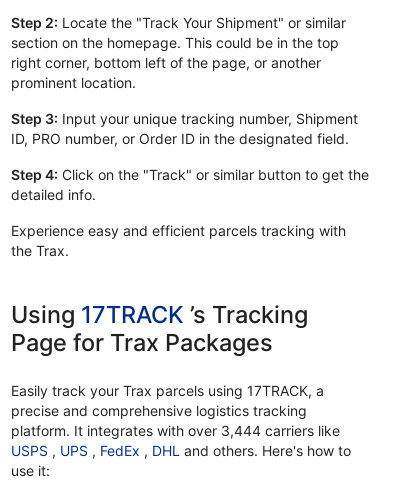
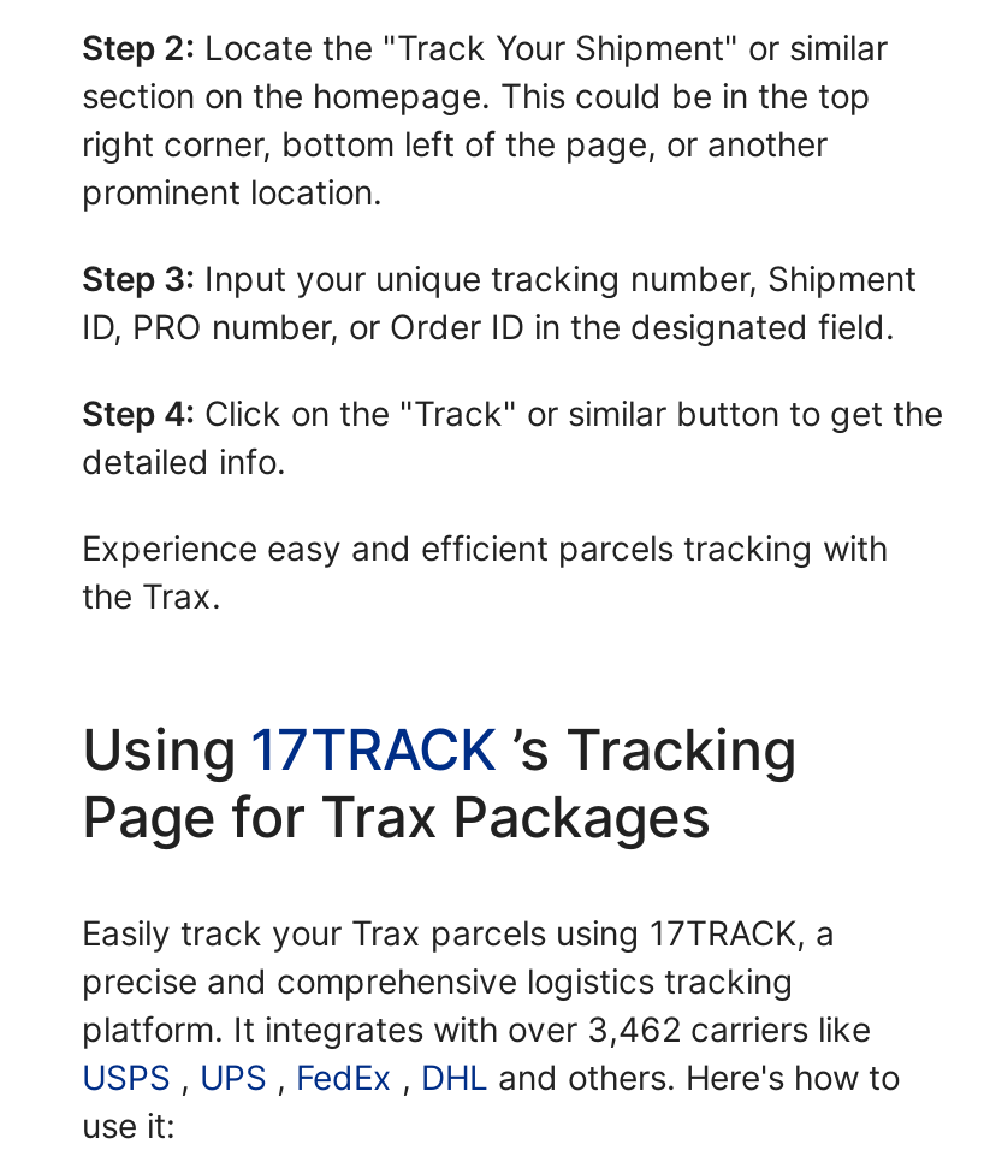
- platform. It integrates with over 3,444 carriers like
+ platform. It integrates with over 3,462 carriers like
